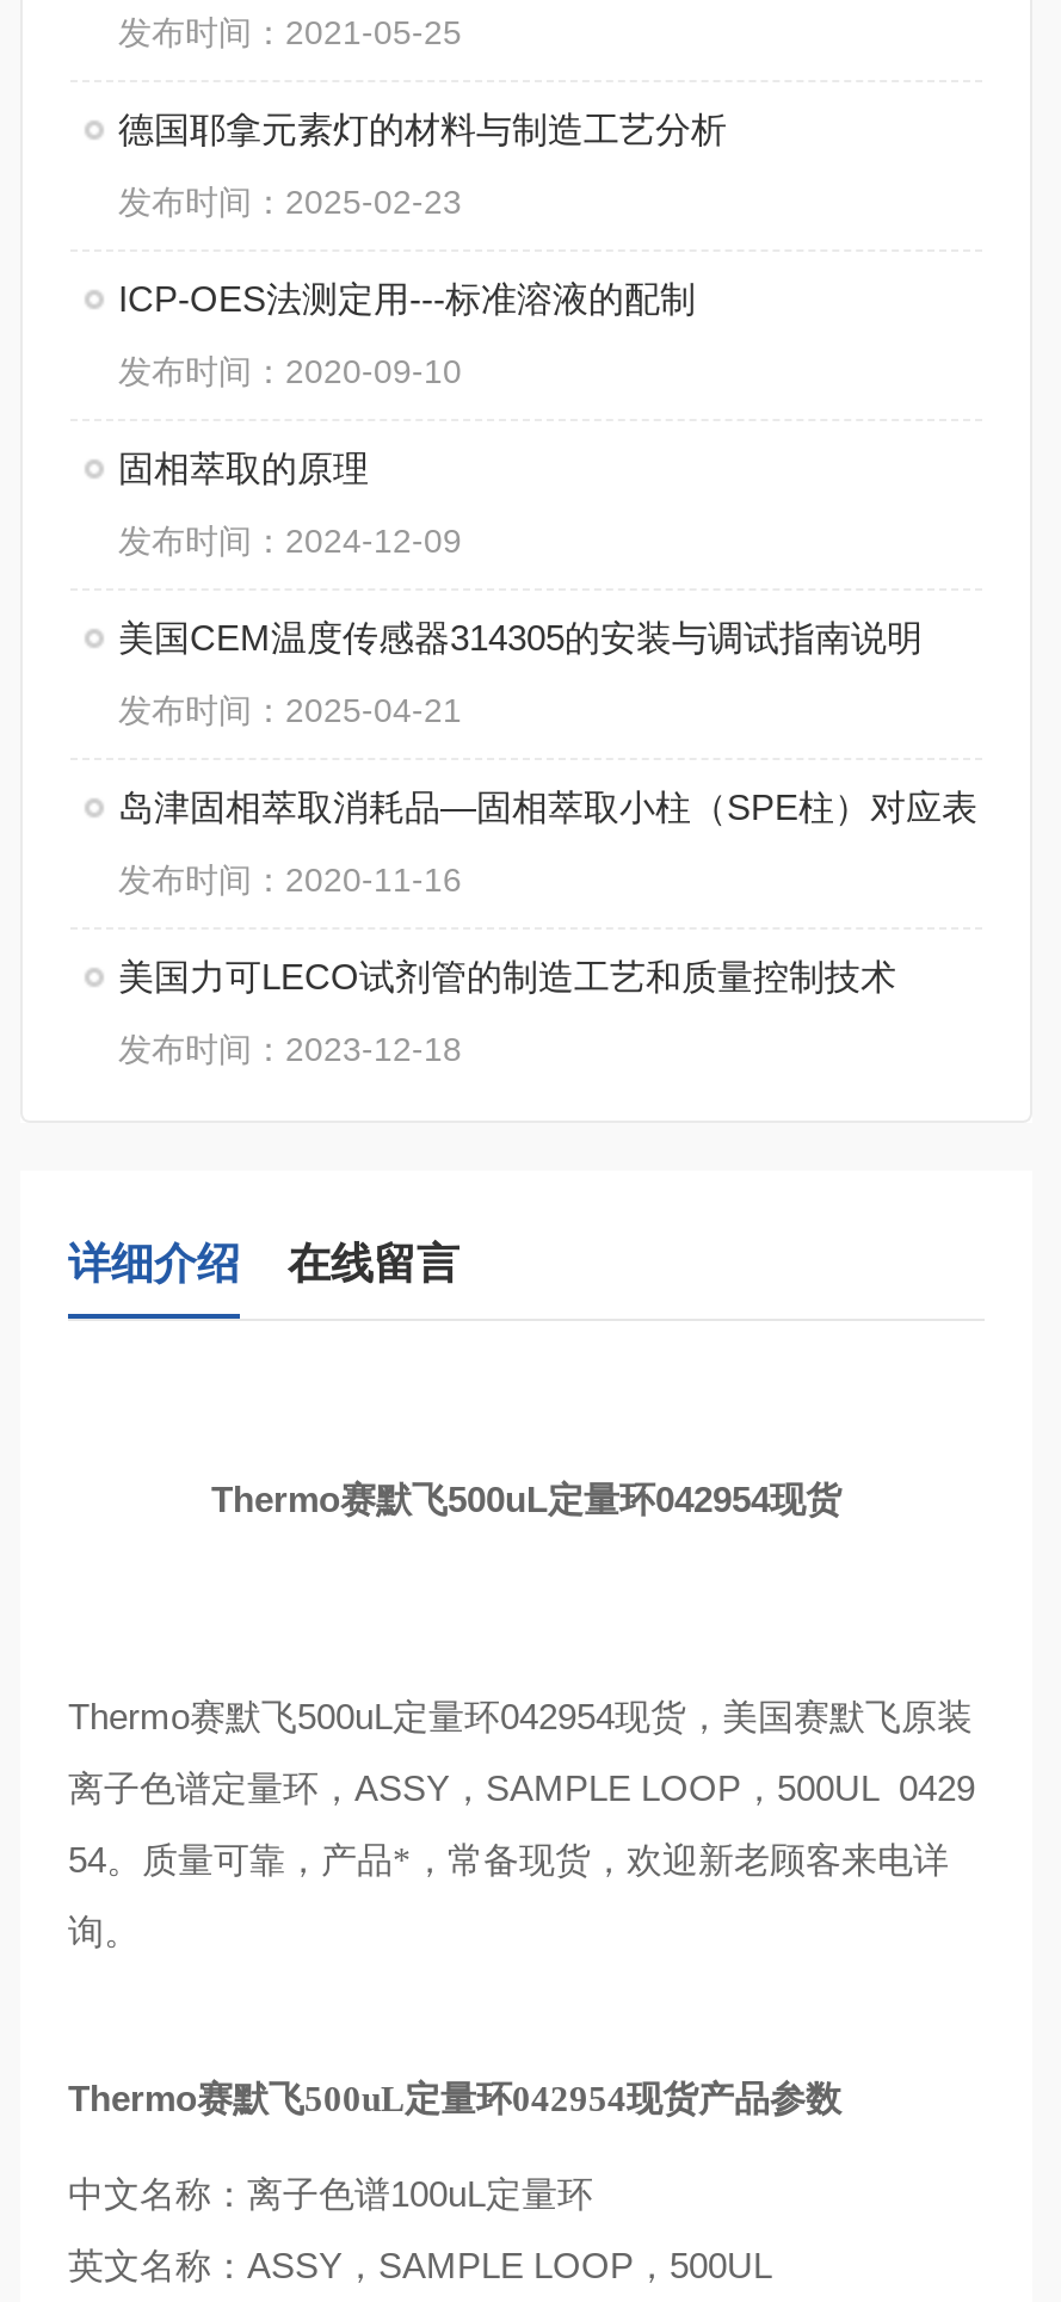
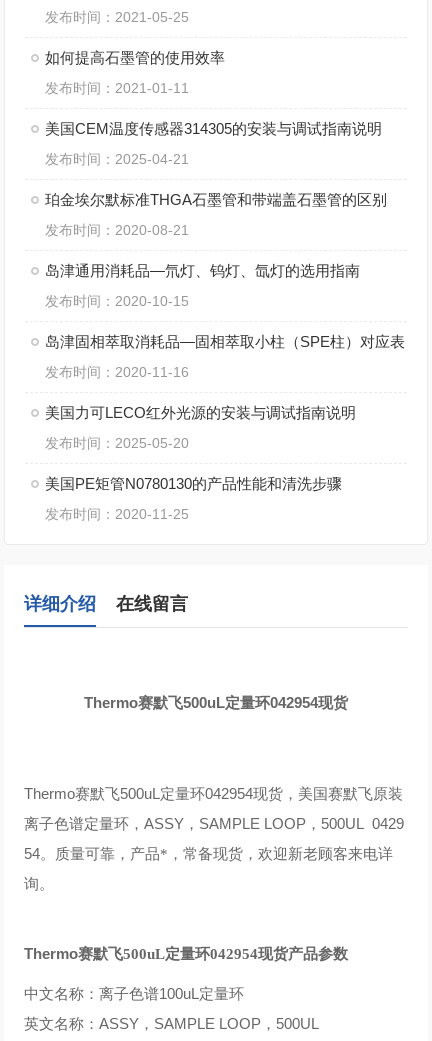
- 德国耶拿元素灯的材料与制造工艺分析
- 发布时间：2025-02-23
- ICP-OES法测定用---标准溶液的配制
- 发布时间：2020-09-10
- 固相萃取的原理
- 发布时间：2024-12-09
+ 如何提高石墨管的使用效率
+ 发布时间：2021-01-11

moved up: 美国CEM温度传感器314305的安装与调试指南说明 | 发布时间：2025-04-21

+ 珀金埃尔默标准THGA石墨管和带端盖石墨管的区别
+ 发布时间：2020-08-21
+ 岛津通用消耗品—氘灯、钨灯、氙灯的选用指南
+ 发布时间：2020-10-15

- 美国力可LECO试剂管的制造工艺和质量控制技术
- 发布时间：2023-12-18
+ 美国力可LECO红外光源的安装与调试指南说明
+ 发布时间：2025-05-20
+ 美国PE矩管N0780130的产品性能和清洗步骤
+ 发布时间：2020-11-25
